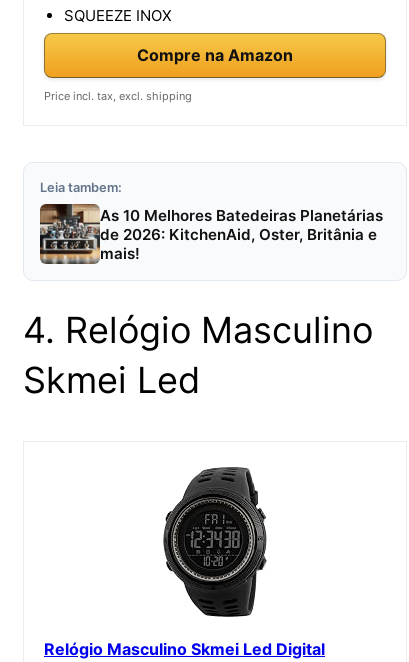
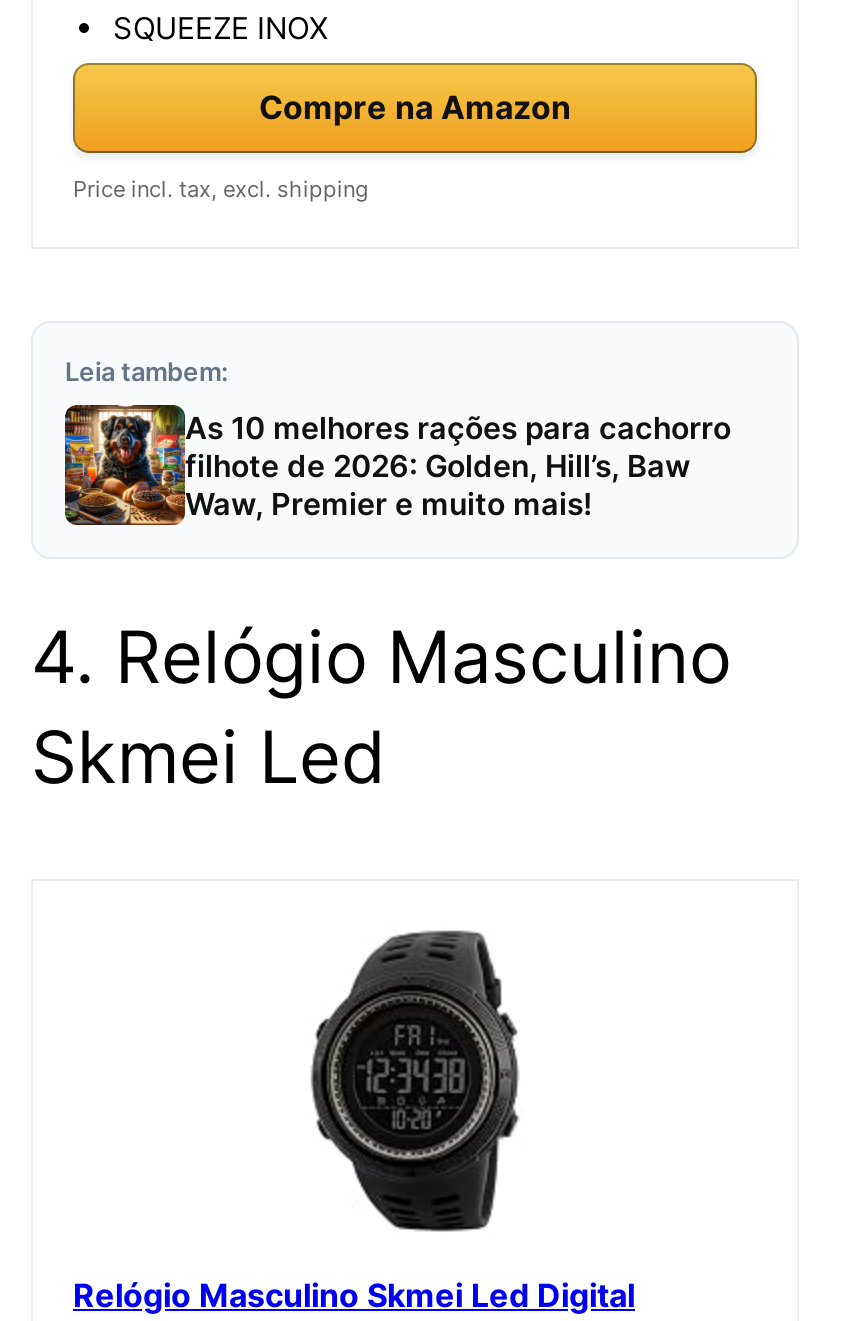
- [image]
- As 10 Melhores Batedeiras Planetárias
- de 2026: KitchenAid, Oster, Britânia e
- mais!
+ [image]
+ As 10 melhores rações para cachorro
+ filhote de 2026: Golden, Hill’s, Baw
+ Waw, Premier e muito mais!
